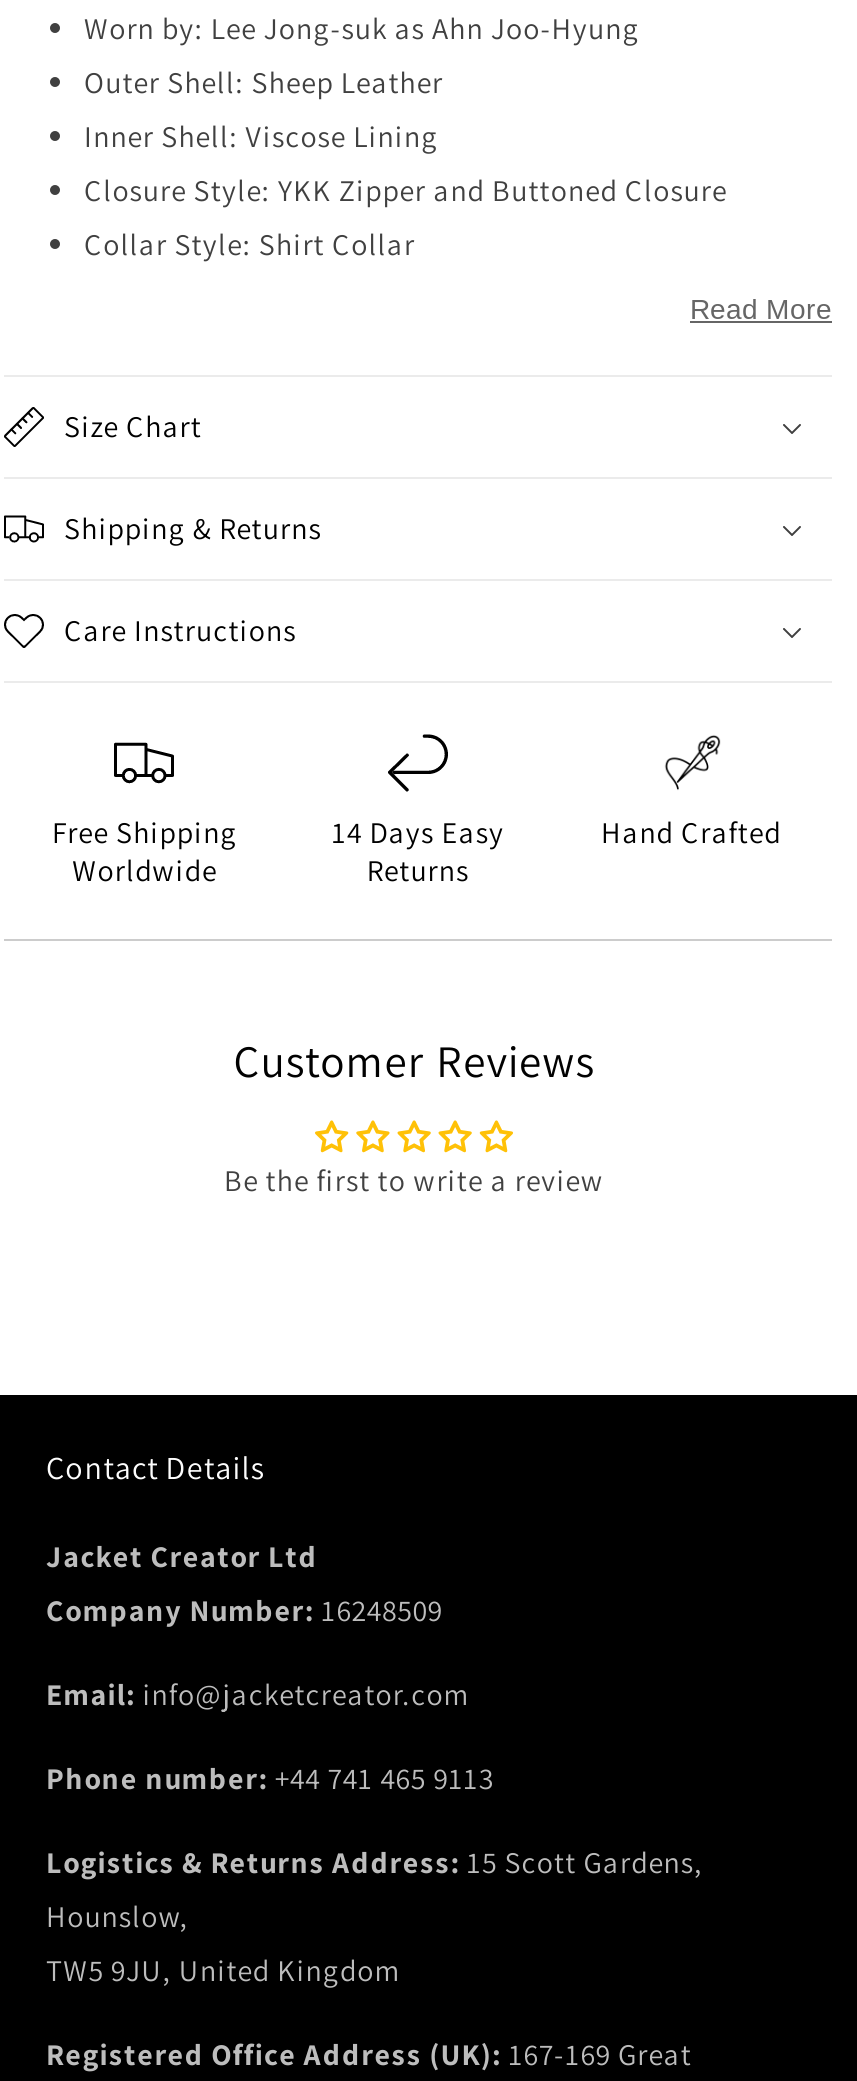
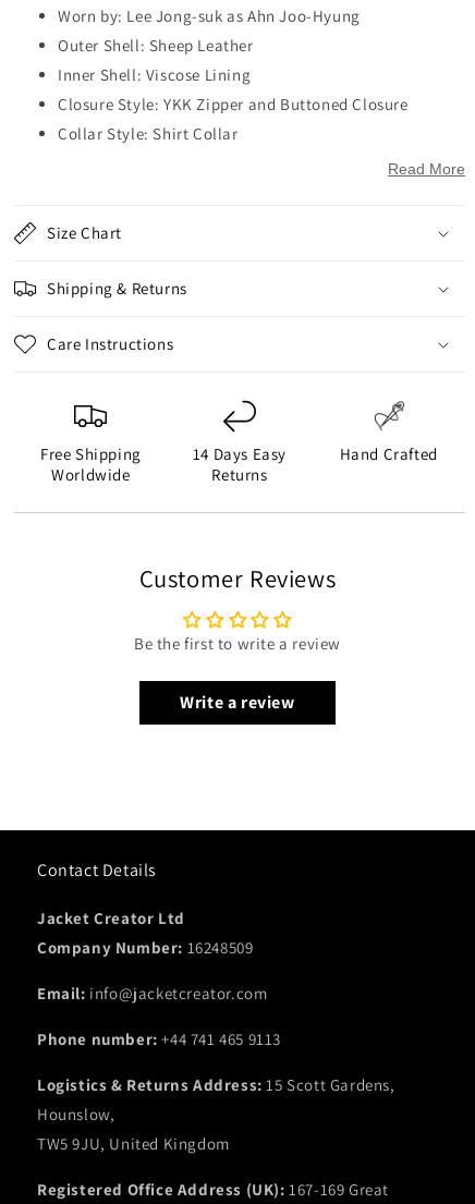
+ Write a review
